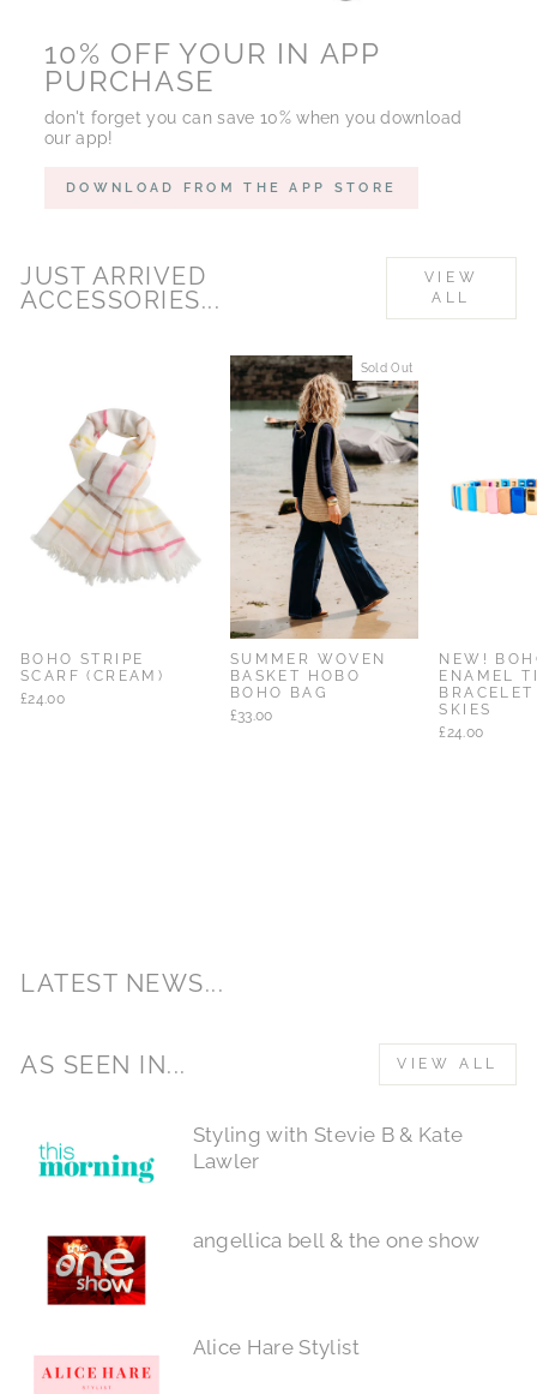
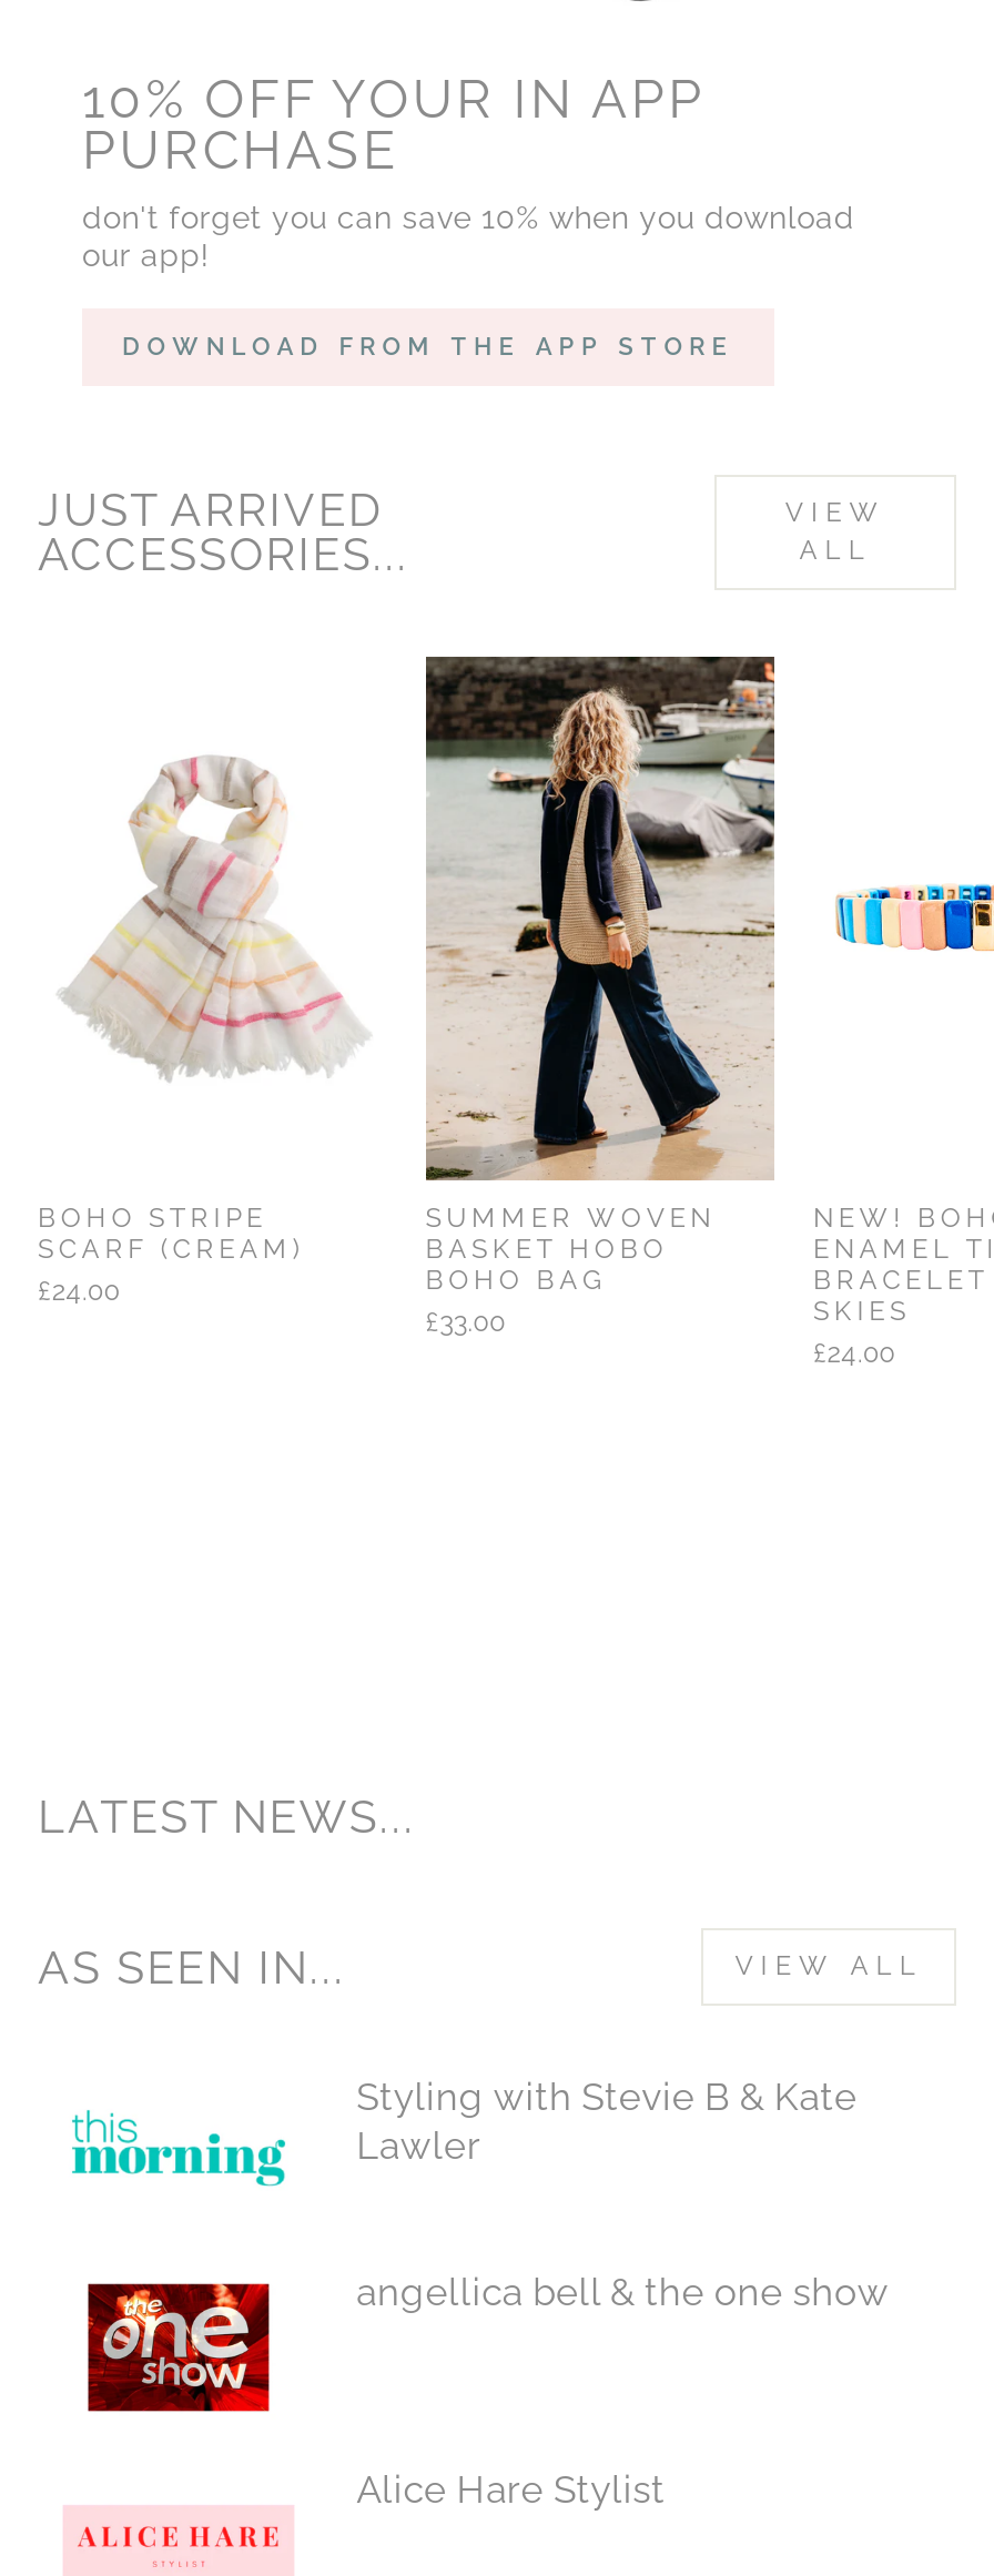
- Sold Out
